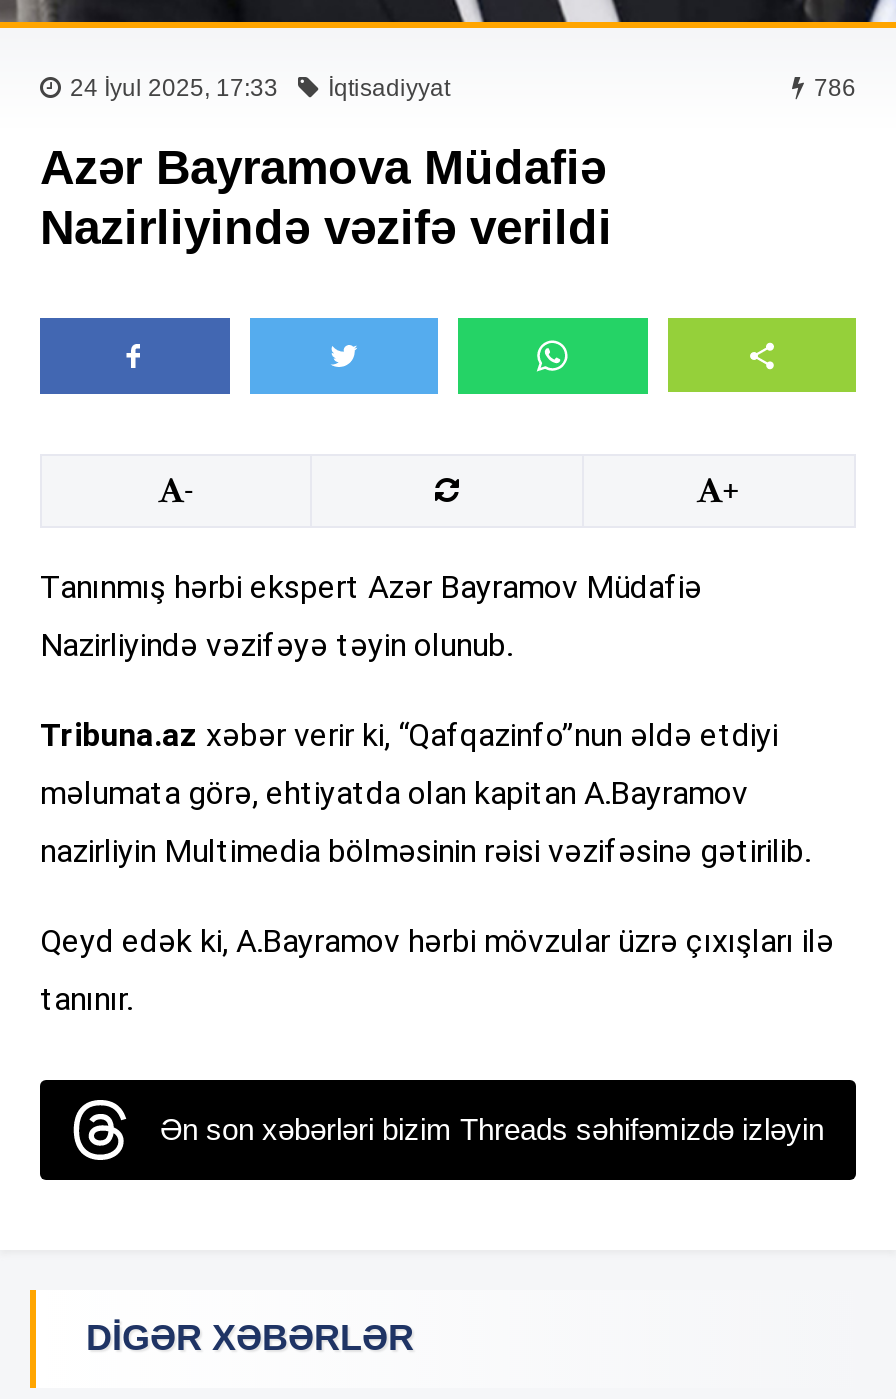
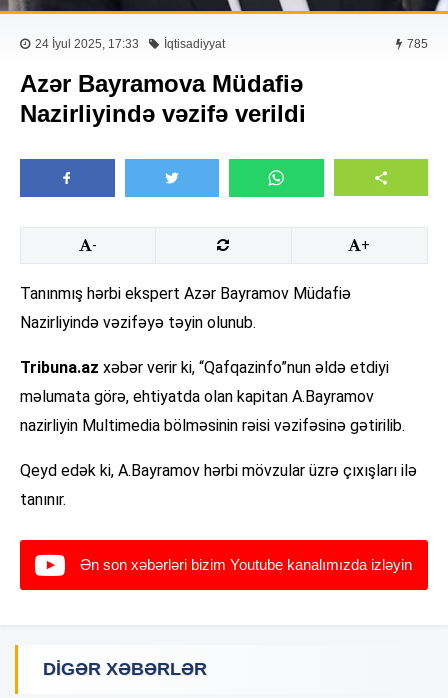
- 786
+ 785

- Ən son xəbərləri bizim Threads səhifəmizdə izləyin
+ Ən son xəbərləri bizim Youtube kanalımızda izləyin
